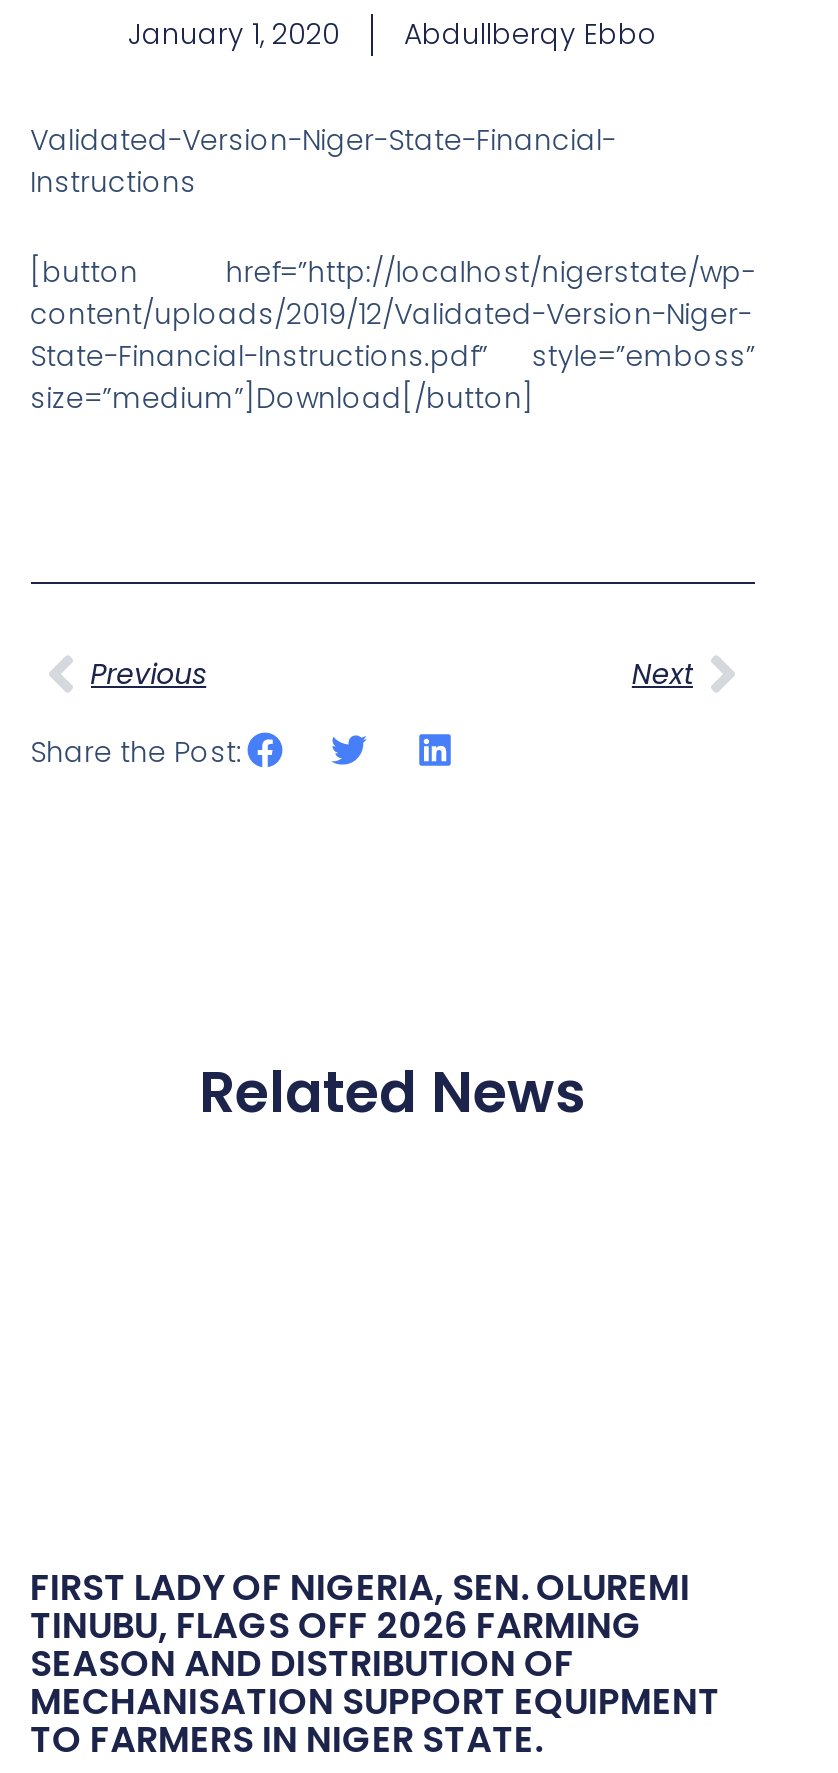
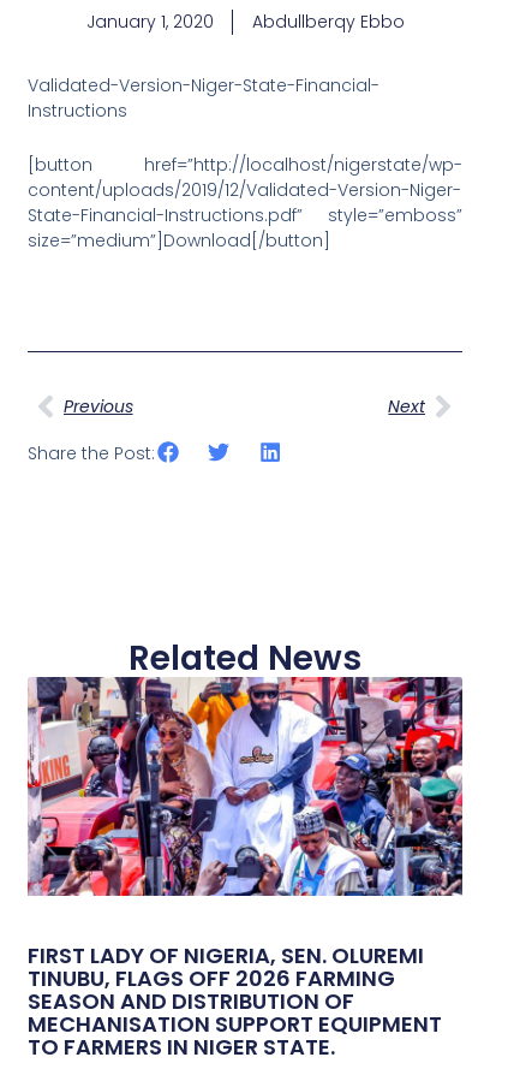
+ [image]
